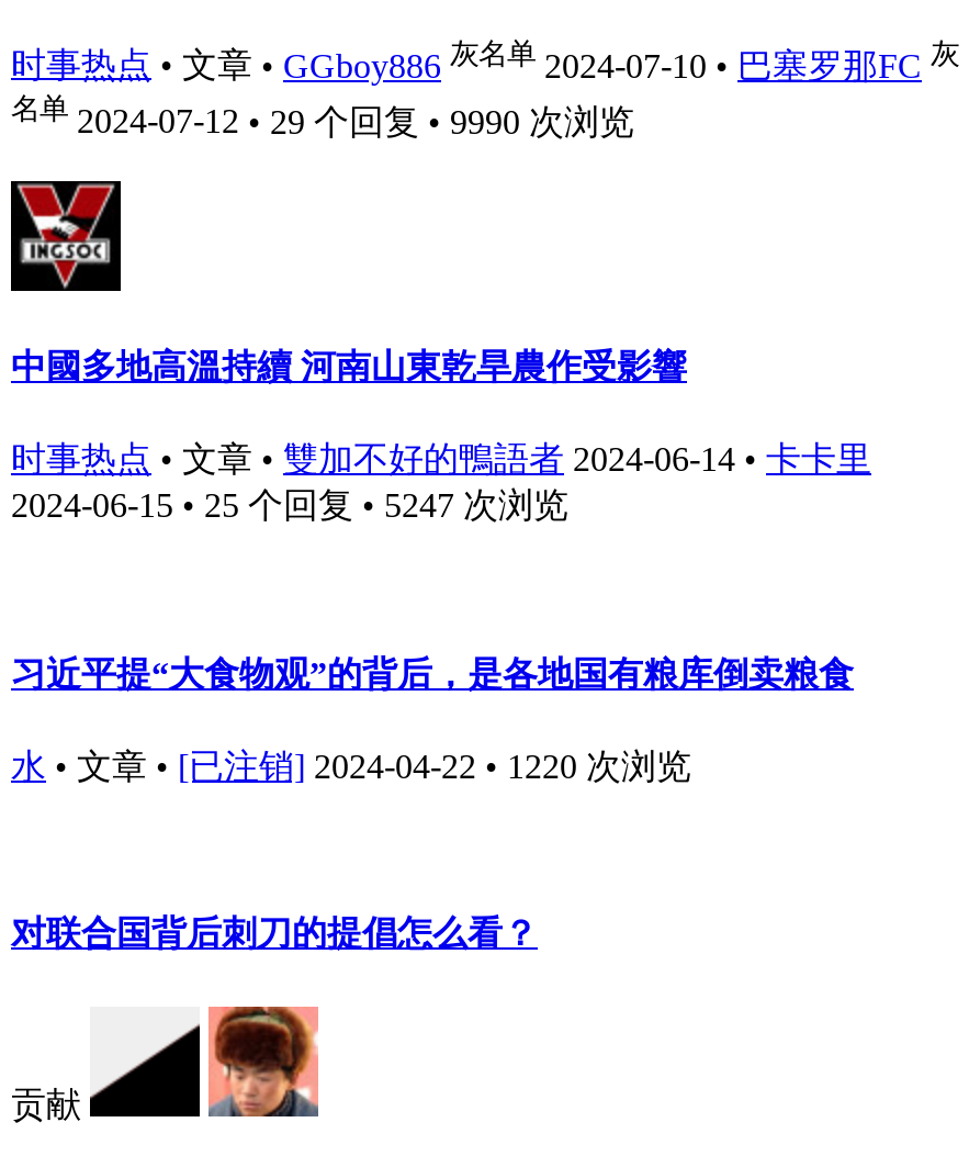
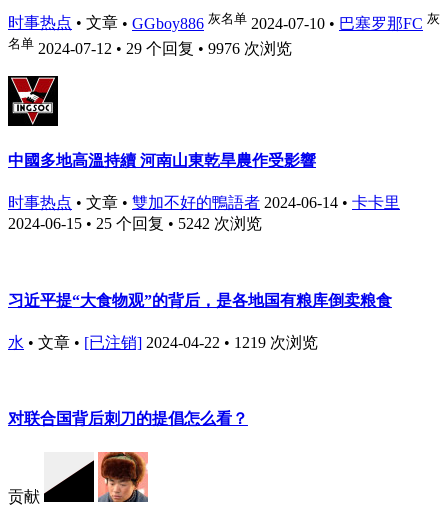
- 名单2024-07-12 • 29 个回复 • 9990 次浏览
+ 名单2024-07-12 • 29 个回复 • 9976 次浏览

- 2024-06-15 • 25 个回复 • 5247 次浏览
+ 2024-06-15 • 25 个回复 • 5242 次浏览

- 水•文章• [已注销] 2024-04-22 • 1220 次浏览
+ 水•文章• [已注销] 2024-04-22 • 1219 次浏览
